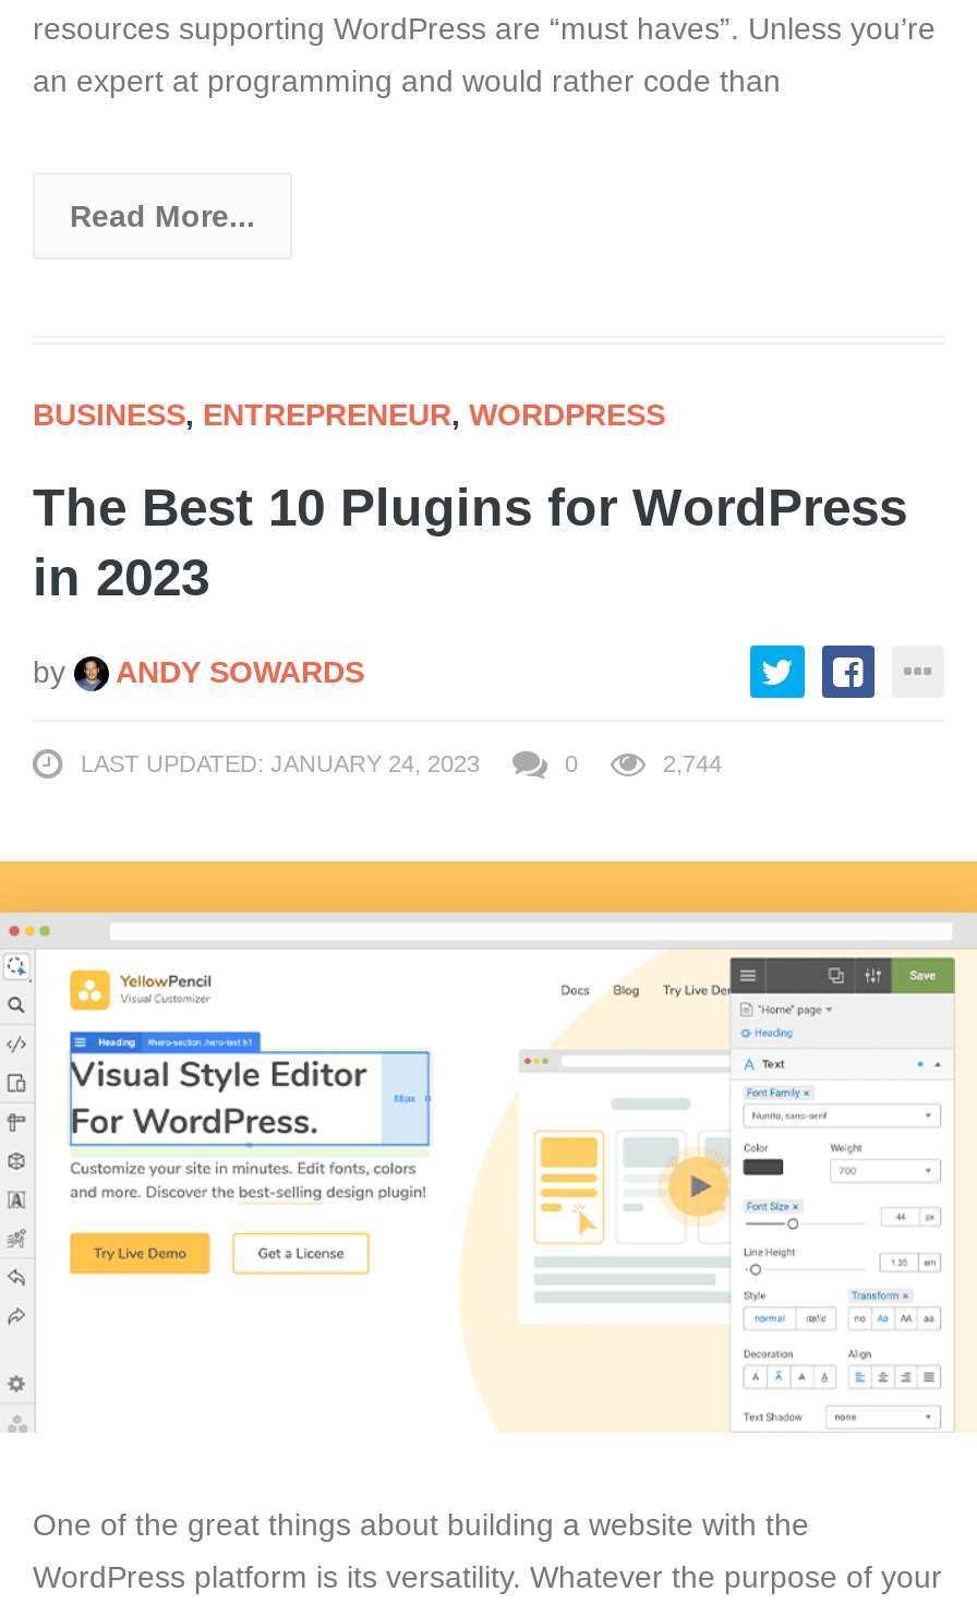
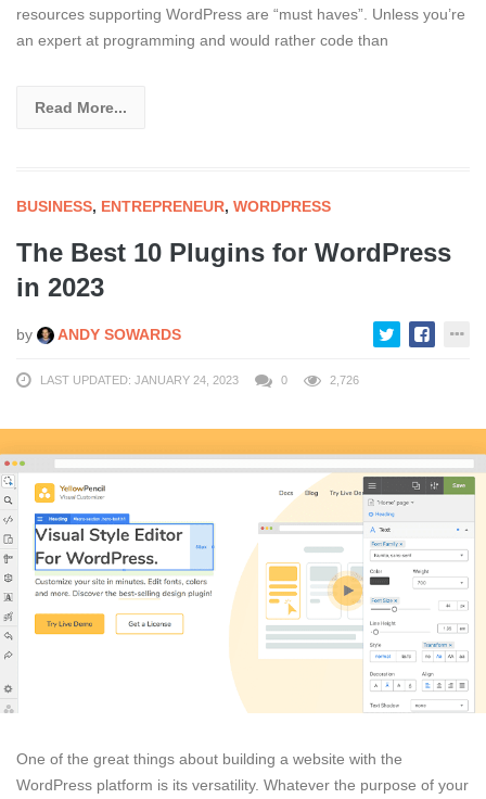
- 2,744
+ 2,726
